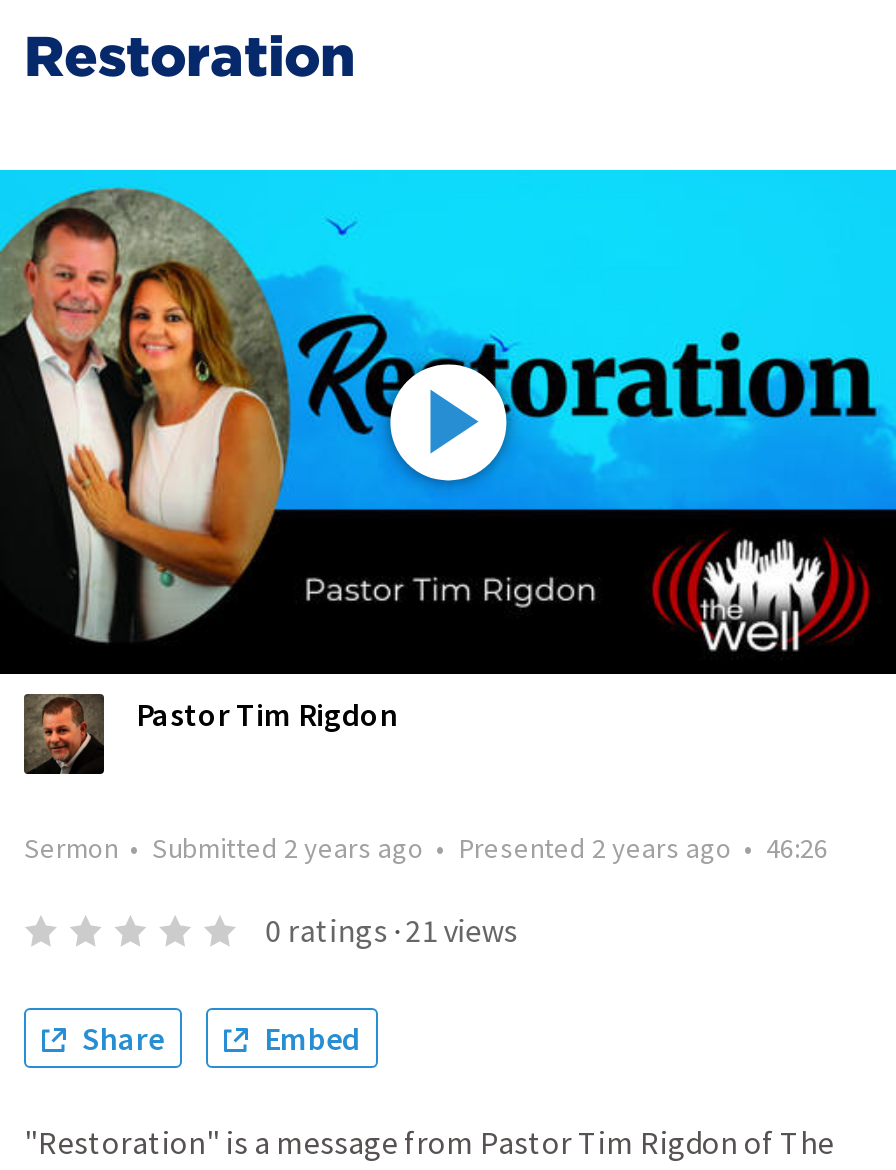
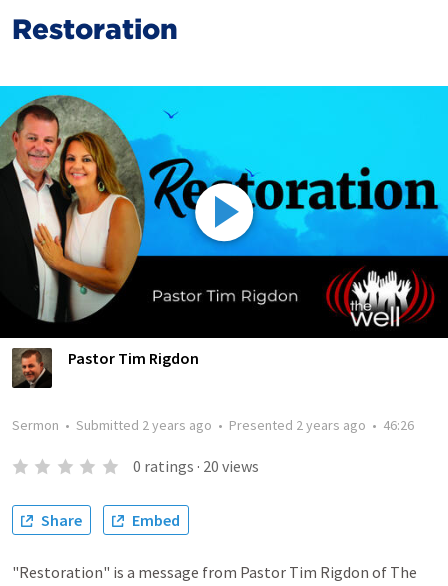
- 0 ratings · 21 views
+ 0 ratings · 20 views
